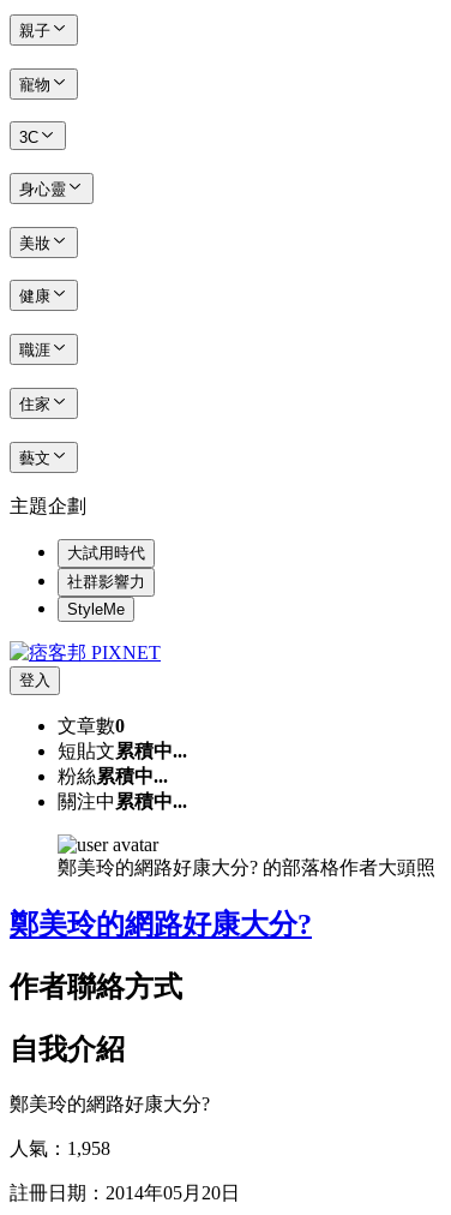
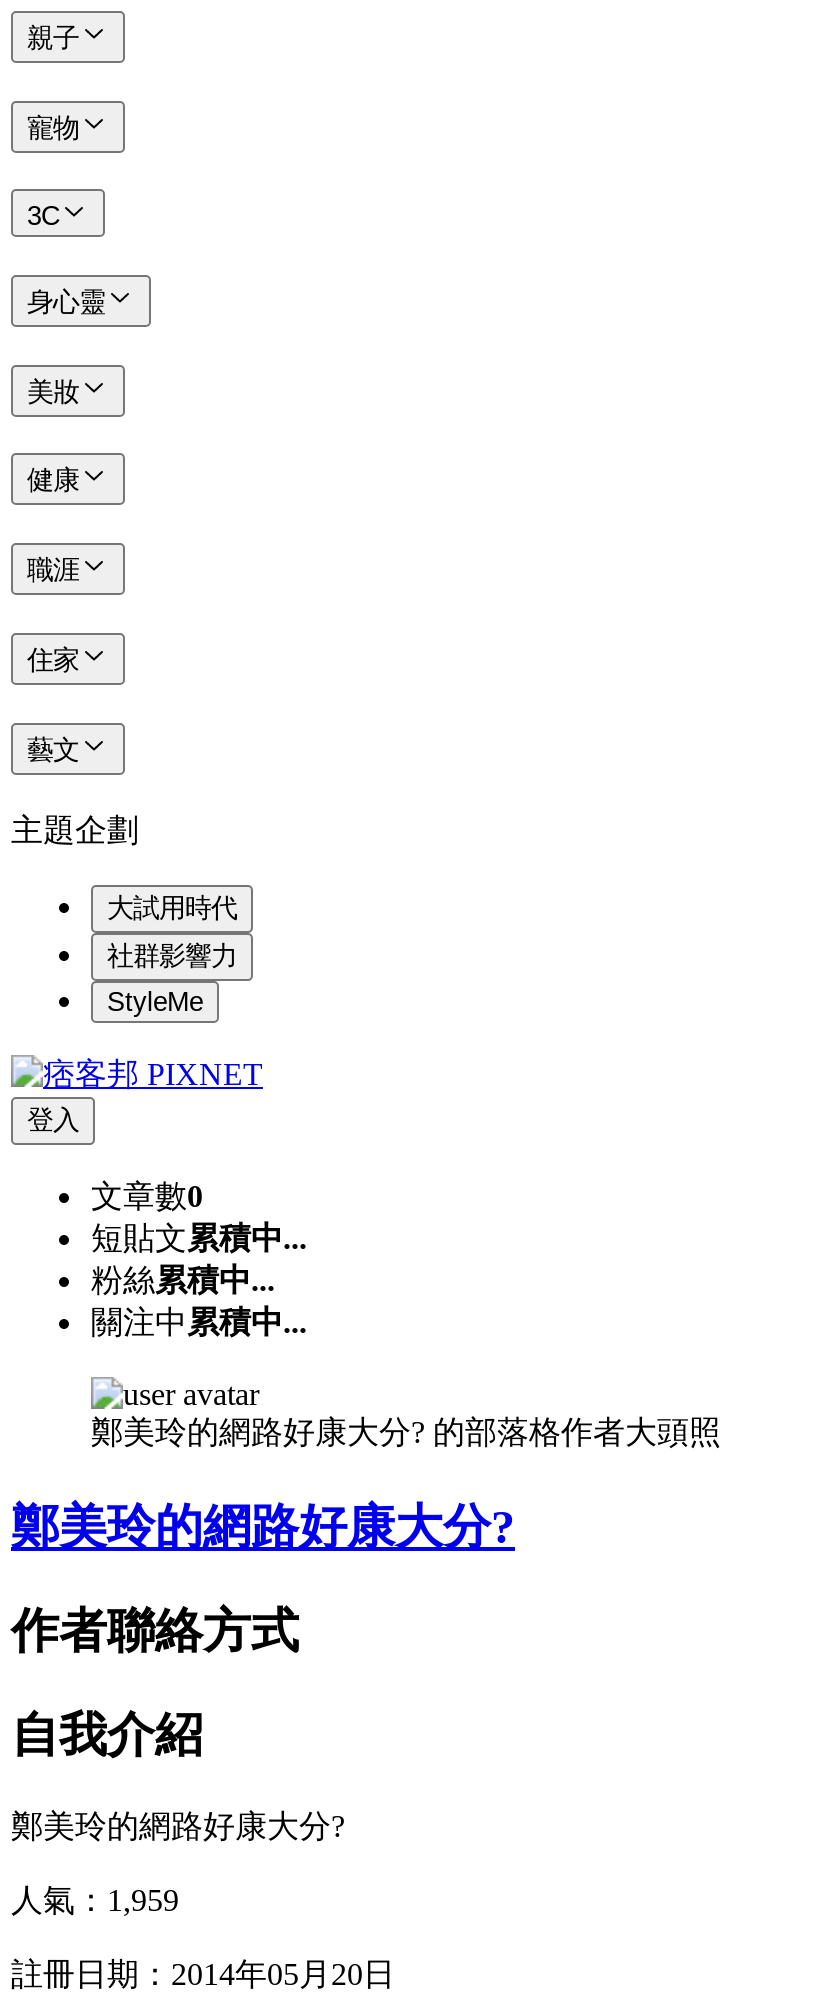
- 人氣：1,958
+ 人氣：1,959
